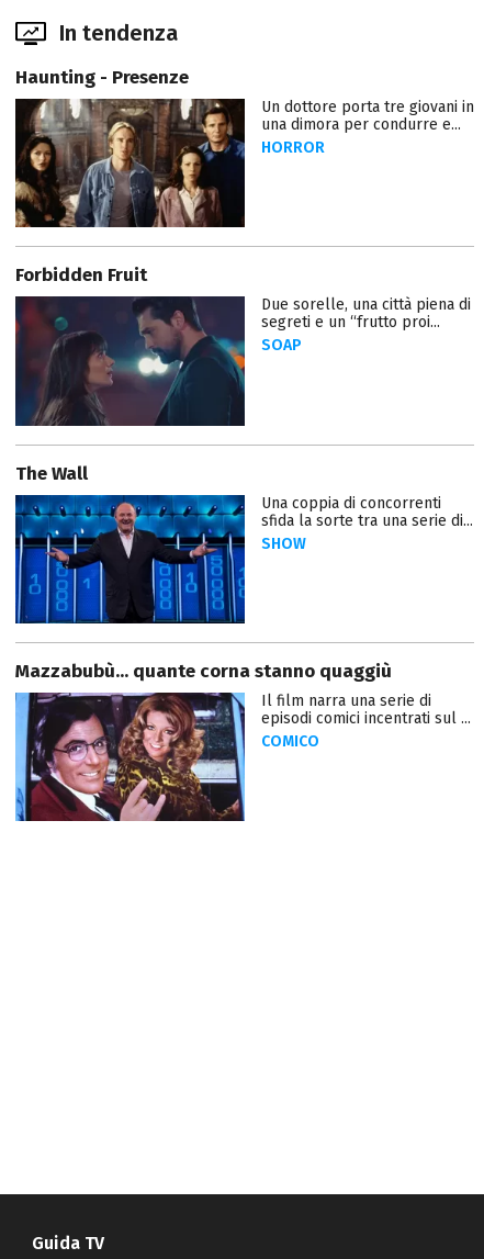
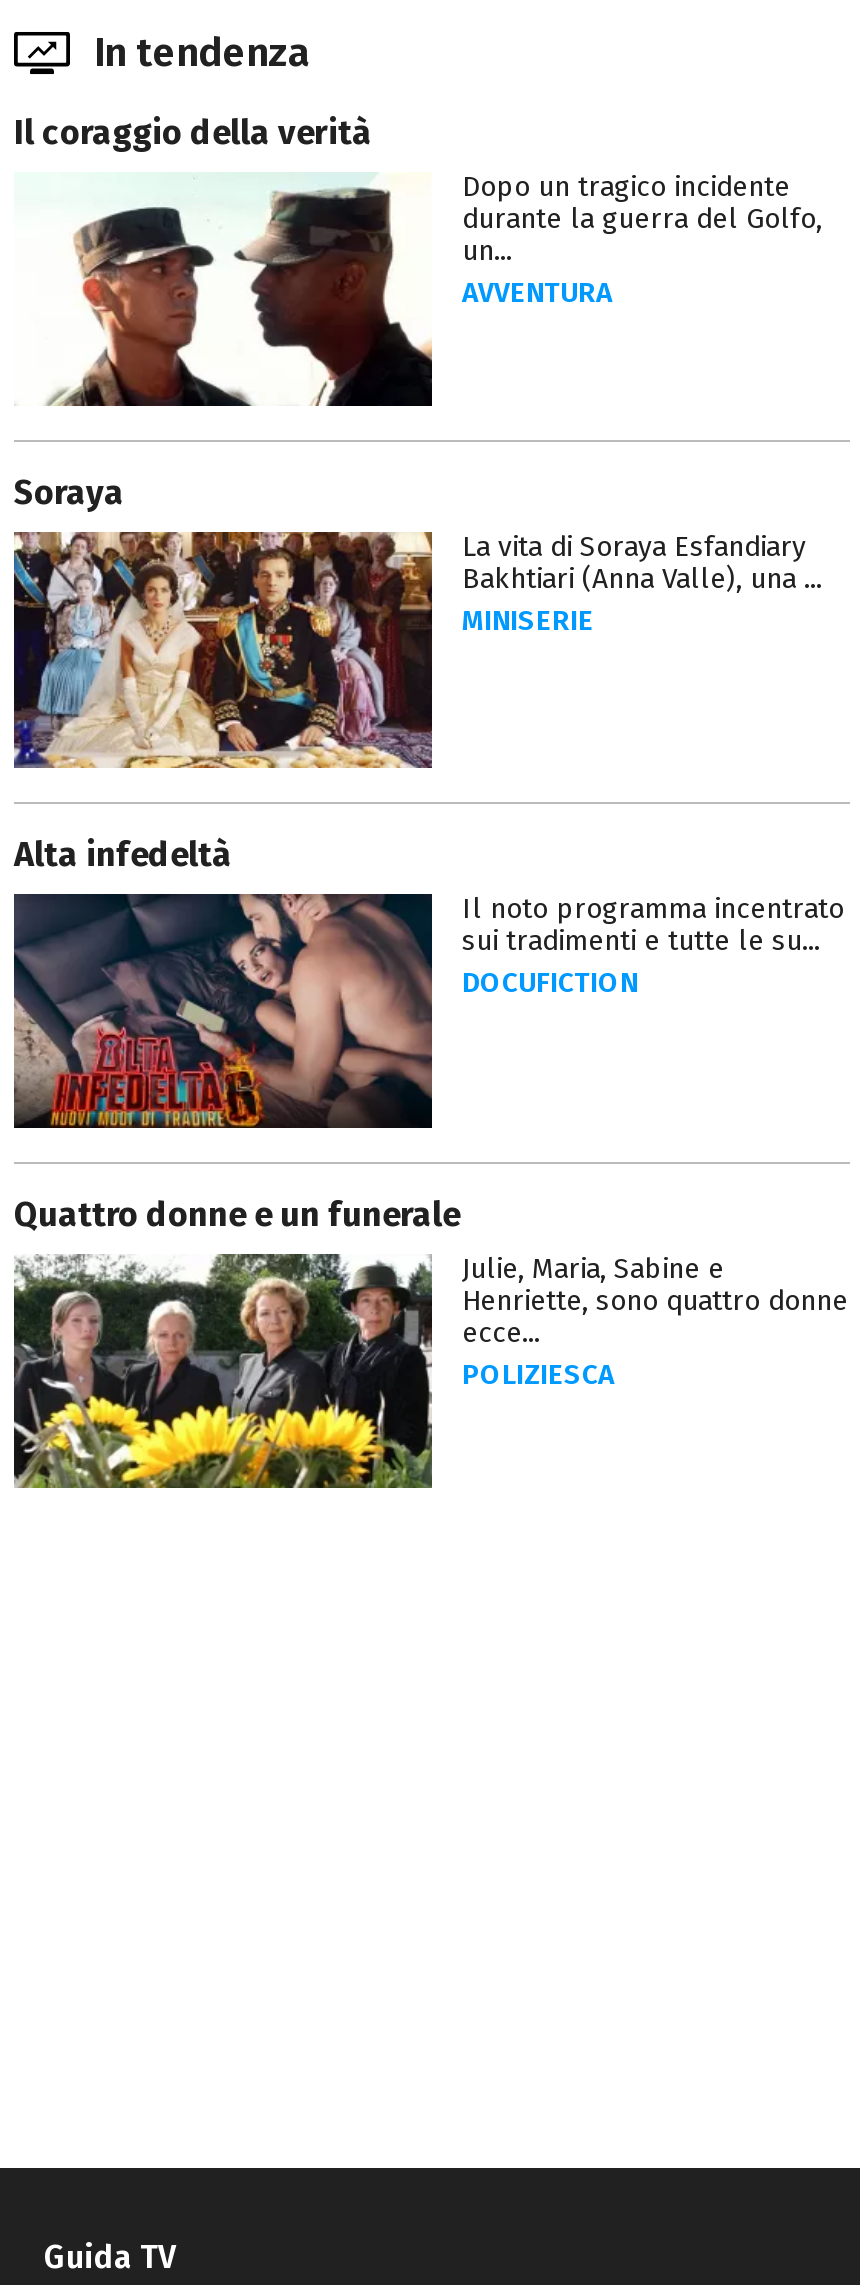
- [image]
- Haunting - Presenze
- Un dottore porta tre giovani in
- una dimora per condurre e...
- HORROR
+ [image]
+ Il coraggio della verità
+ Dopo un tragico incidente
+ durante la guerra del Golfo,
+ un...
+ AVVENTURA

- [image]
- Forbidden Fruit
- Due sorelle, una città piena di
- segreti e un “frutto proi...
- SOAP
+ [image]
+ Soraya
+ La vita di Soraya Esfandiary
+ Bakhtiari (Anna Valle), una ...
+ MINISERIE

- [image]
- The Wall
- Una coppia di concorrenti
- sfida la sorte tra una serie di...
- SHOW
+ [image]
+ Alta infedeltà
+ Il noto programma incentrato
+ sui tradimenti e tutte le su...
+ DOCUFICTION

- [image]
- Mazzabubù... quante corna stanno quaggiù
- Il film narra una serie di
- episodi comici incentrati sul ...
- COMICO
+ [image]
+ Quattro donne e un funerale
+ Julie, Maria, Sabine e
+ Henriette, sono quattro donne
+ ecce...
+ POLIZIESCA
